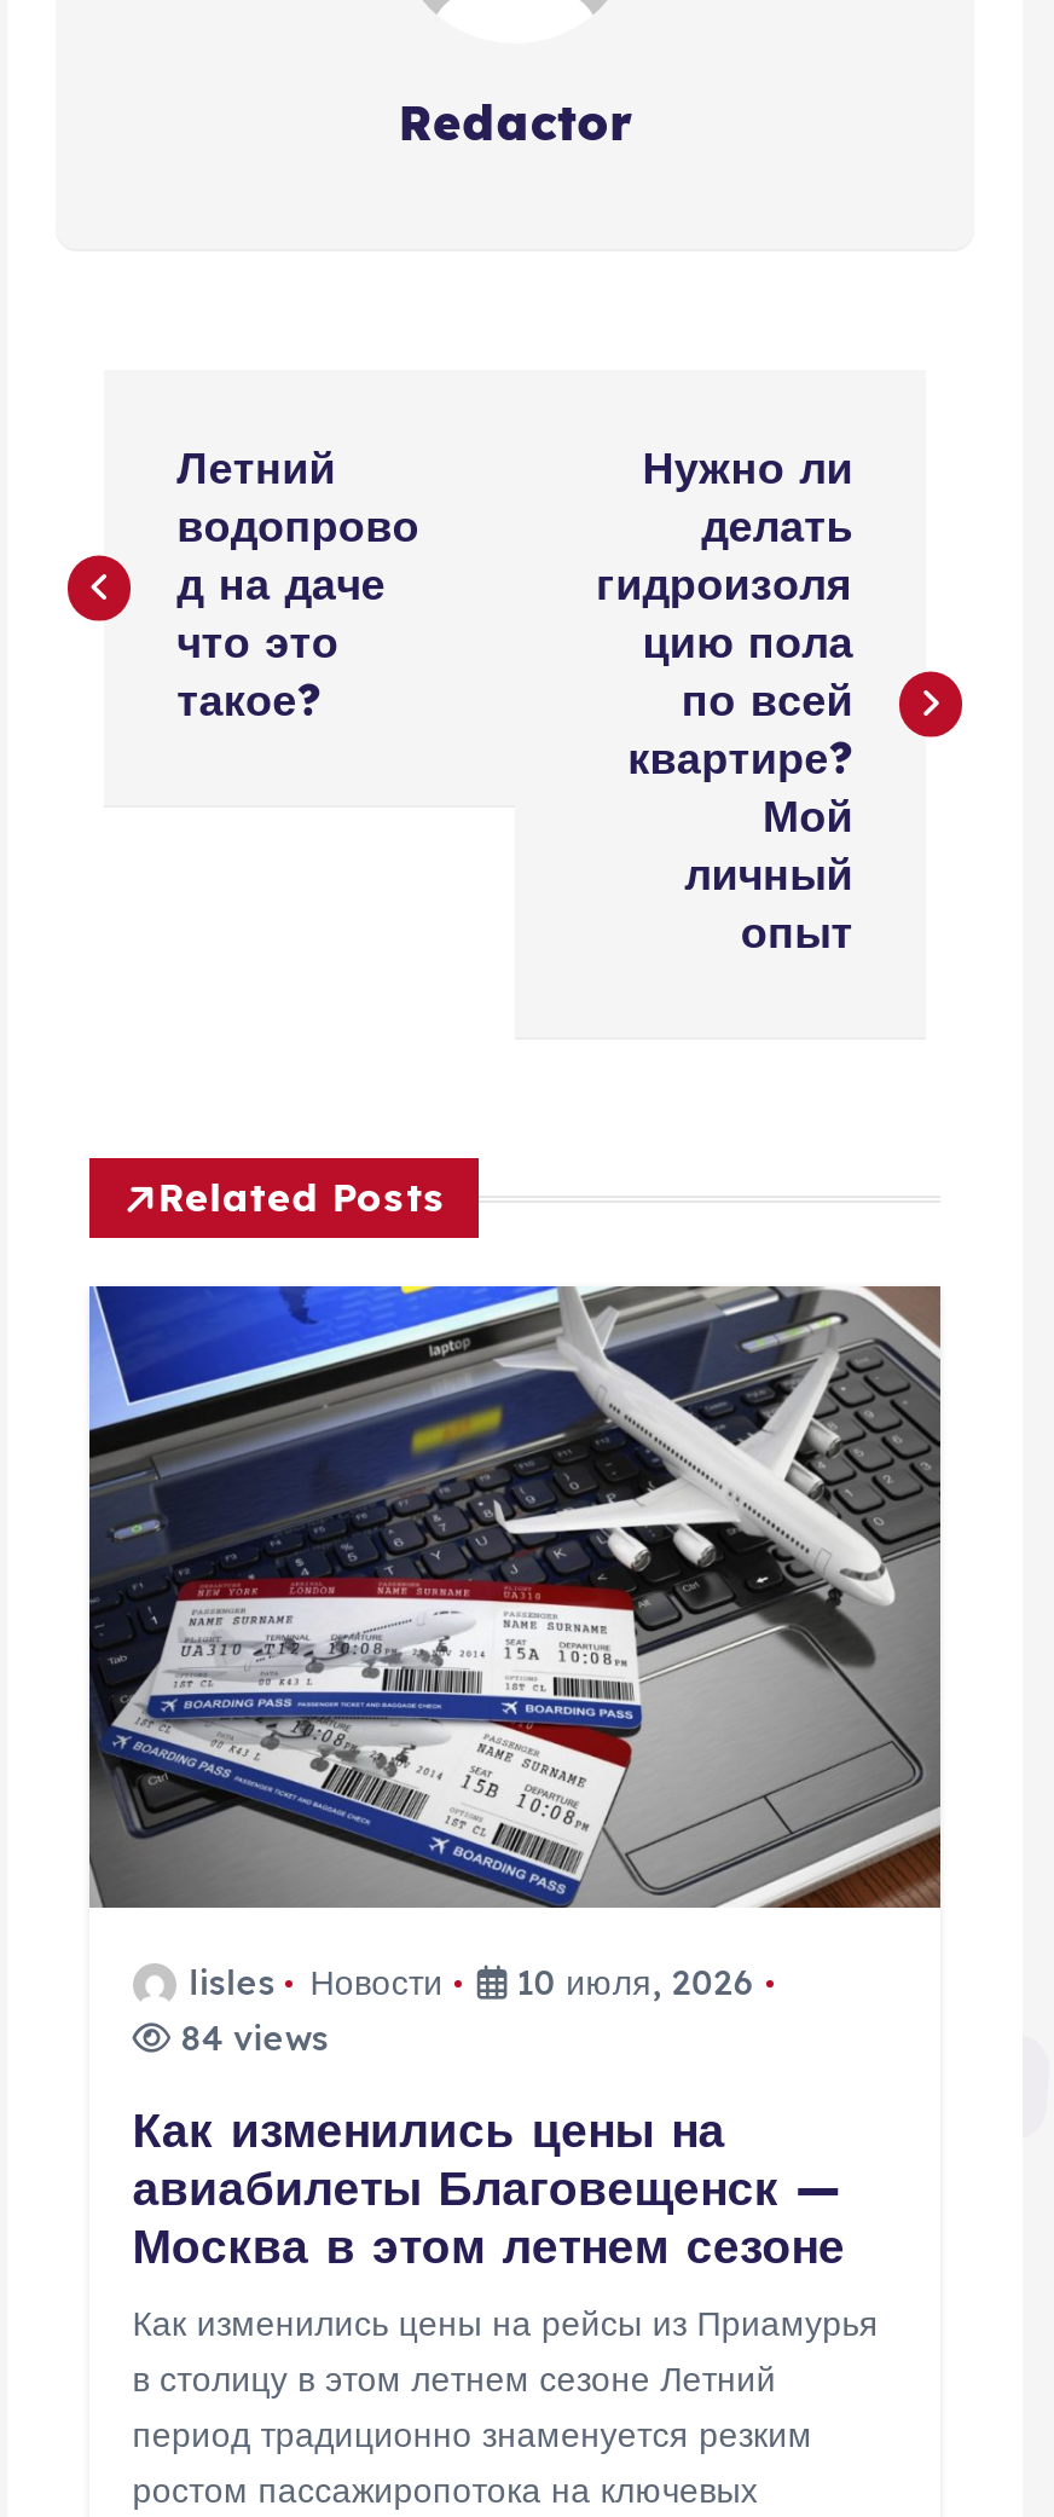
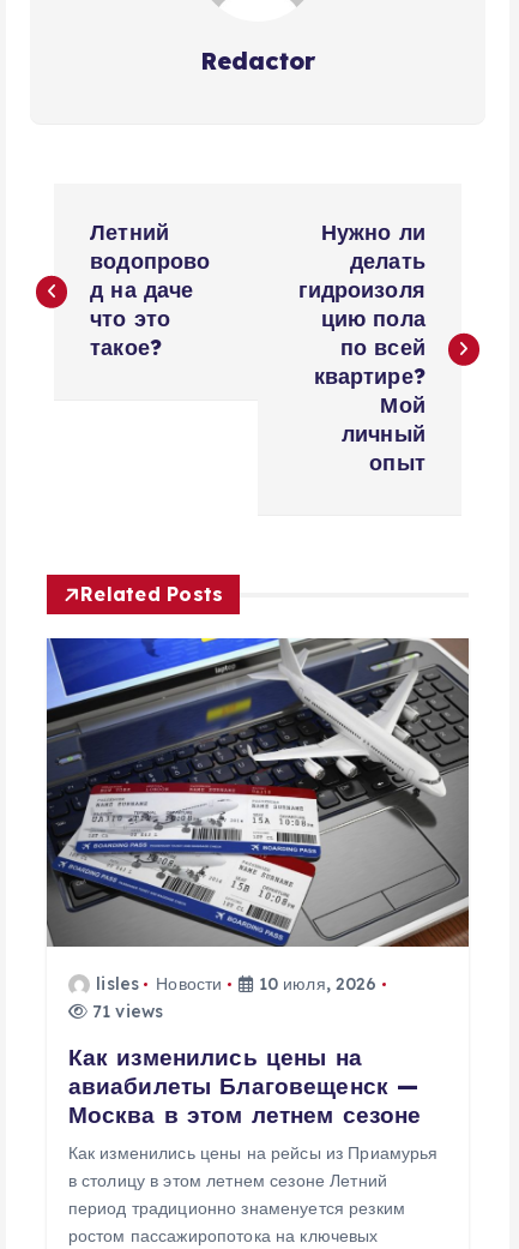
- 84 views
+ 71 views
